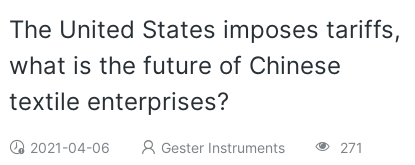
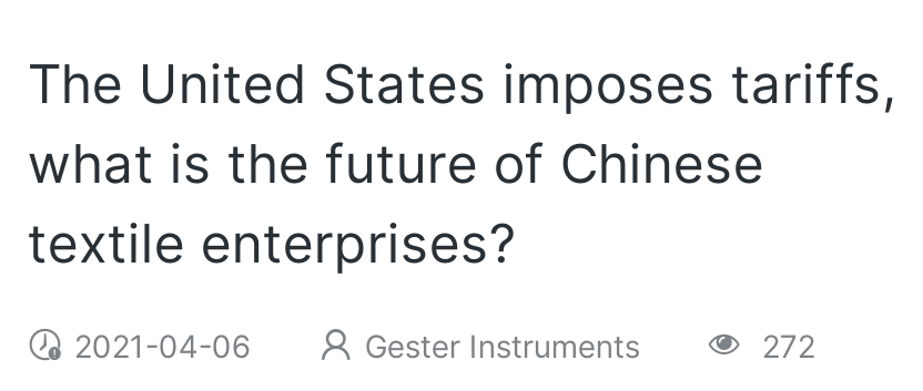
- 271
+ 272
